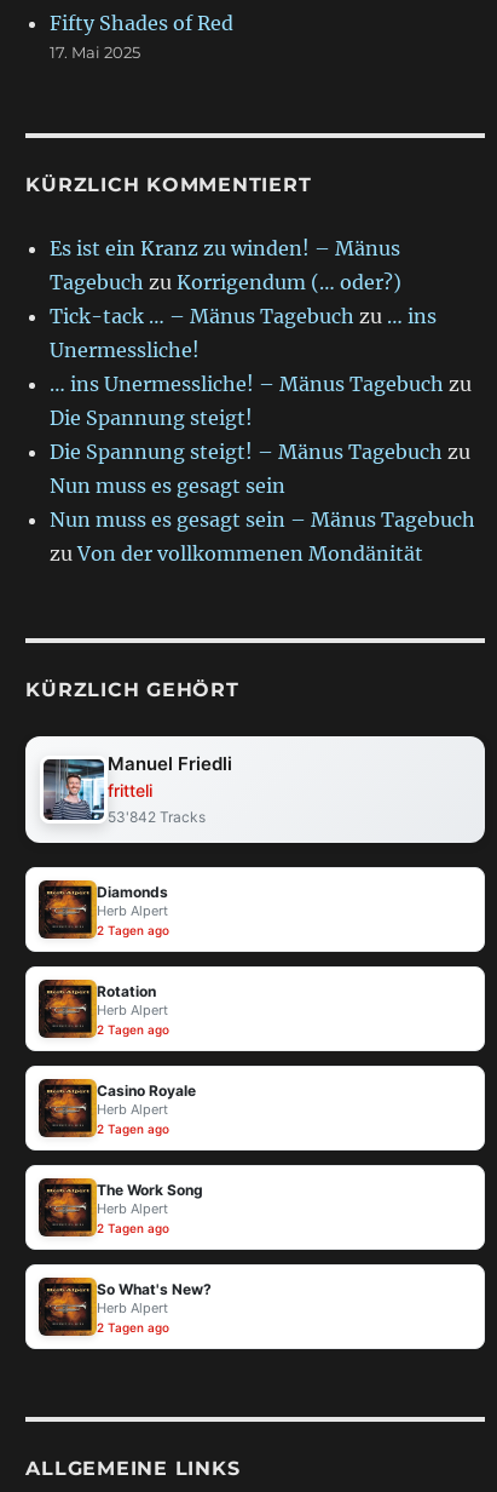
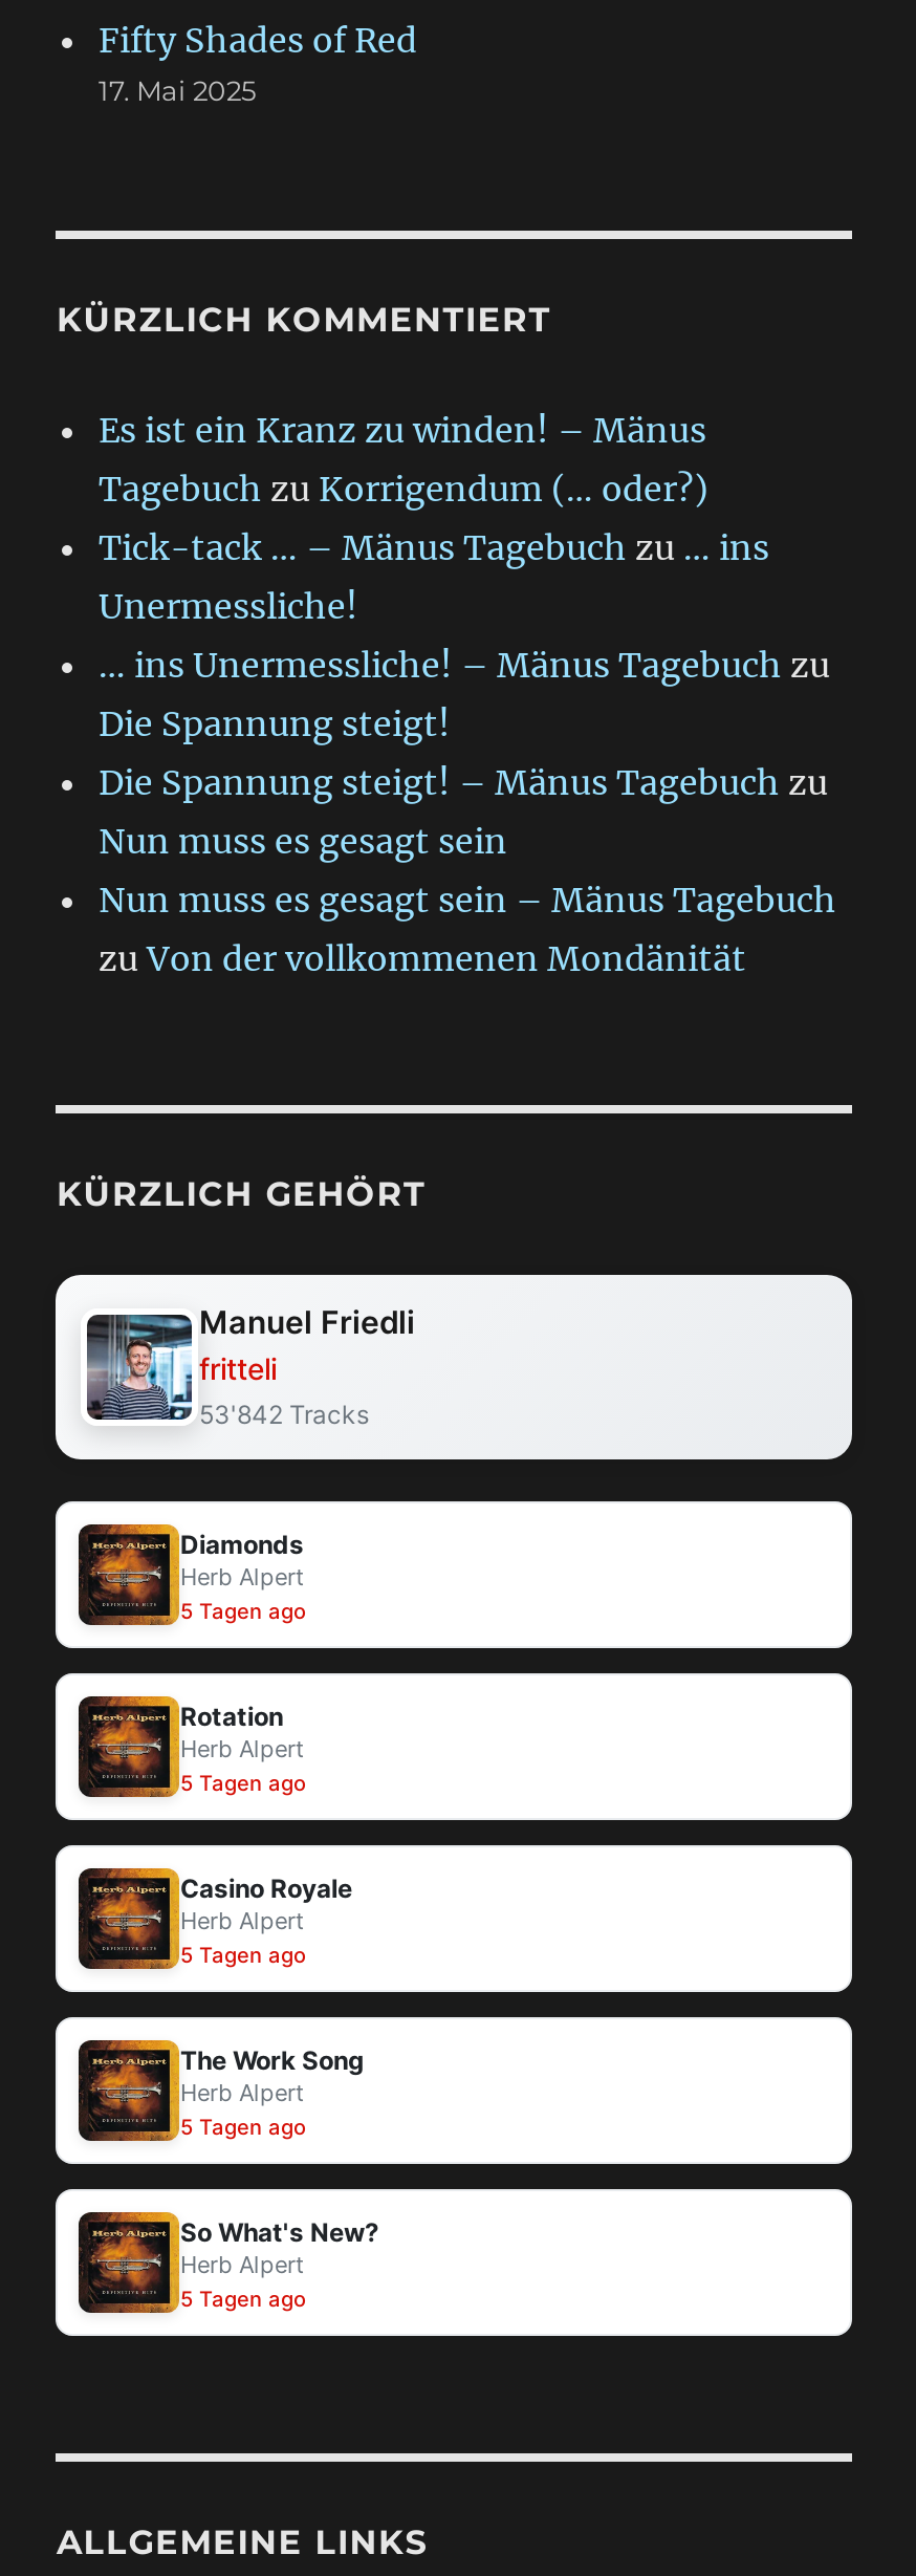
- 2 Tagen ago
+ 5 Tagen ago

- 2 Tagen ago
+ 5 Tagen ago

- 2 Tagen ago
+ 5 Tagen ago

- 2 Tagen ago
+ 5 Tagen ago

- 2 Tagen ago
+ 5 Tagen ago
